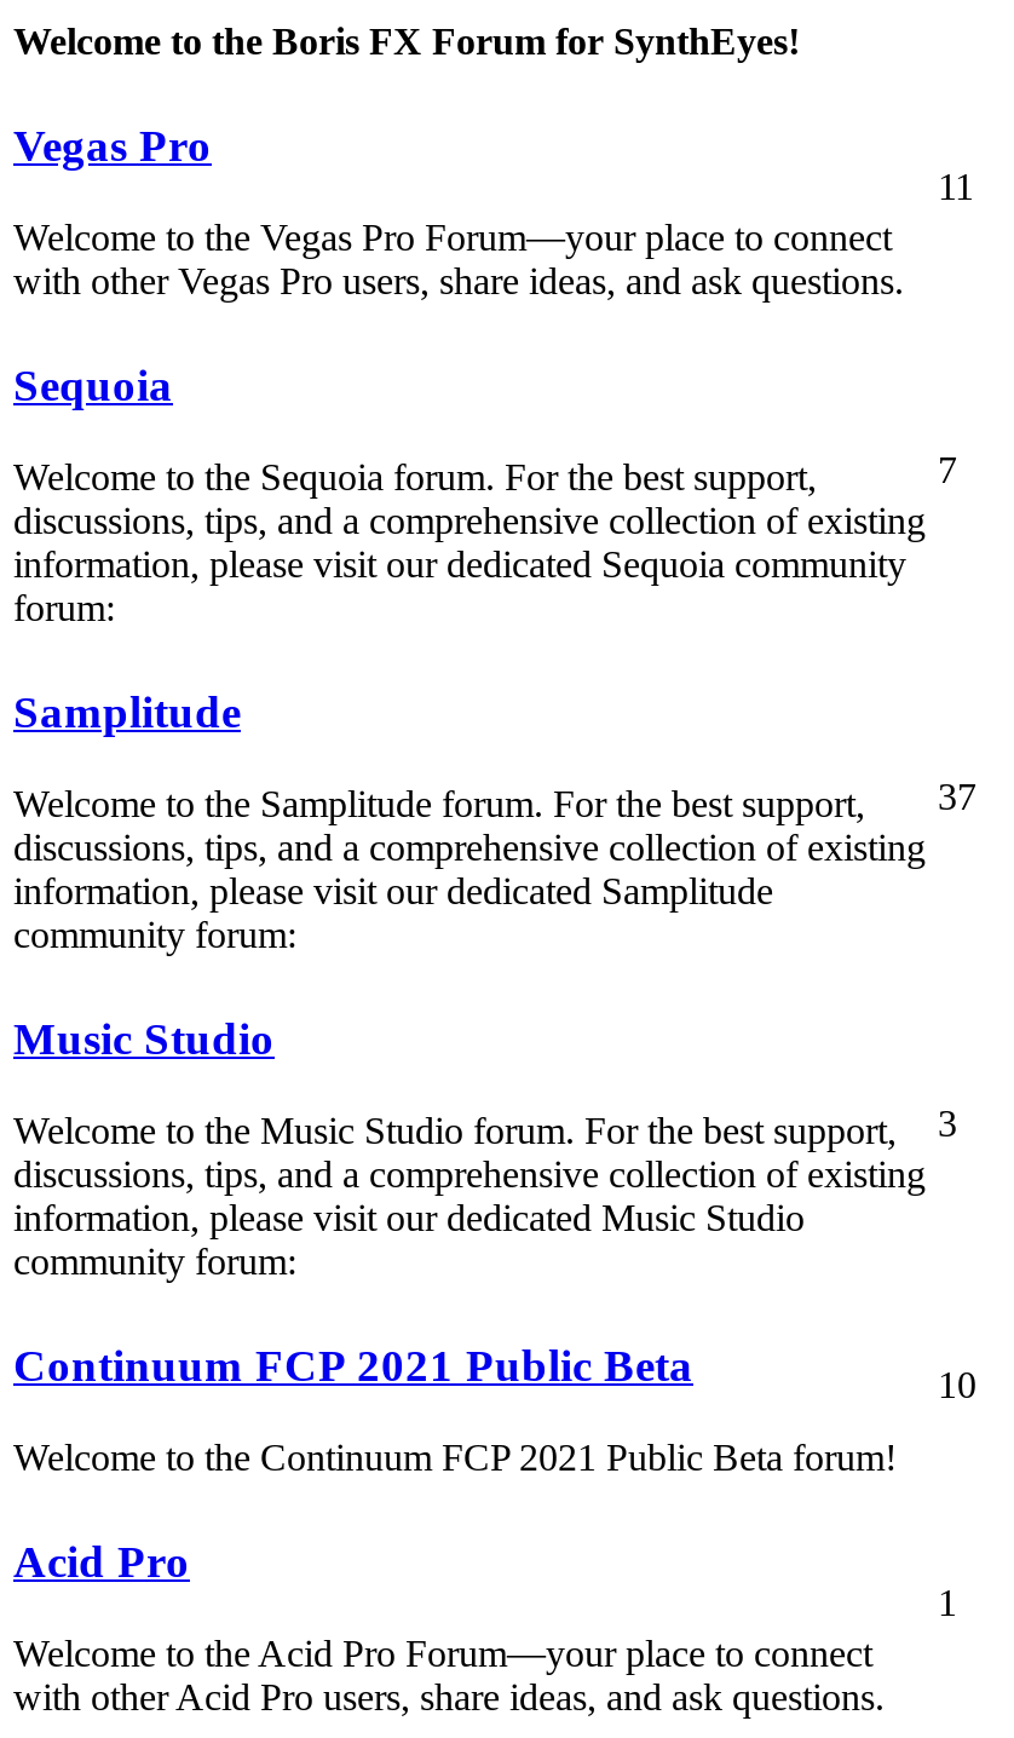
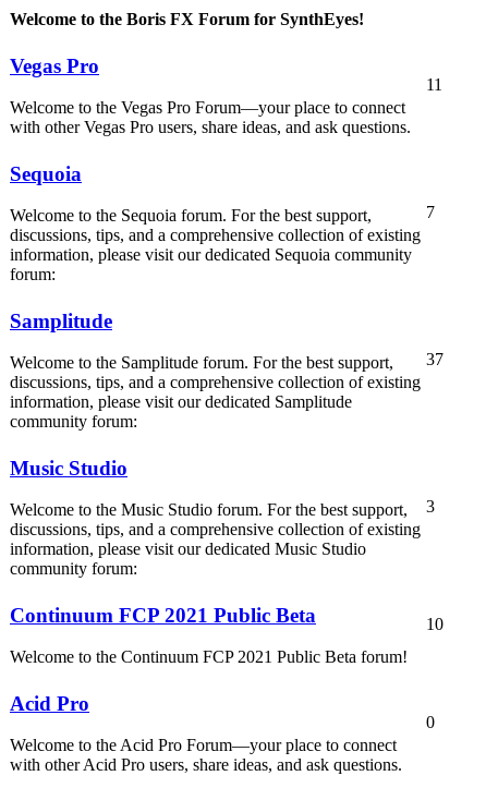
- 1
+ 0
